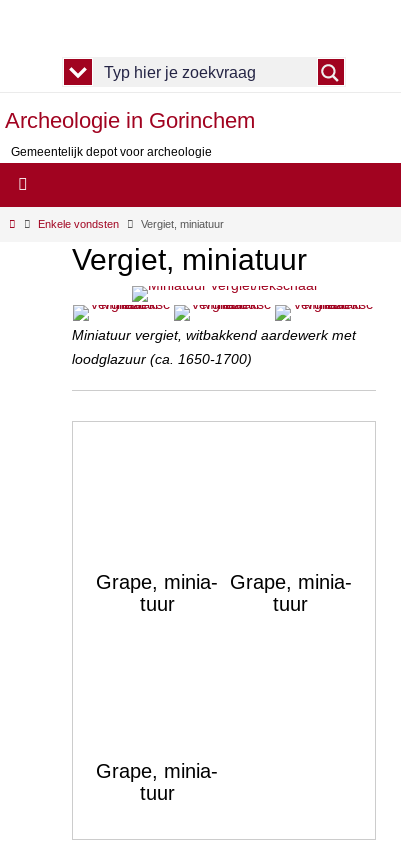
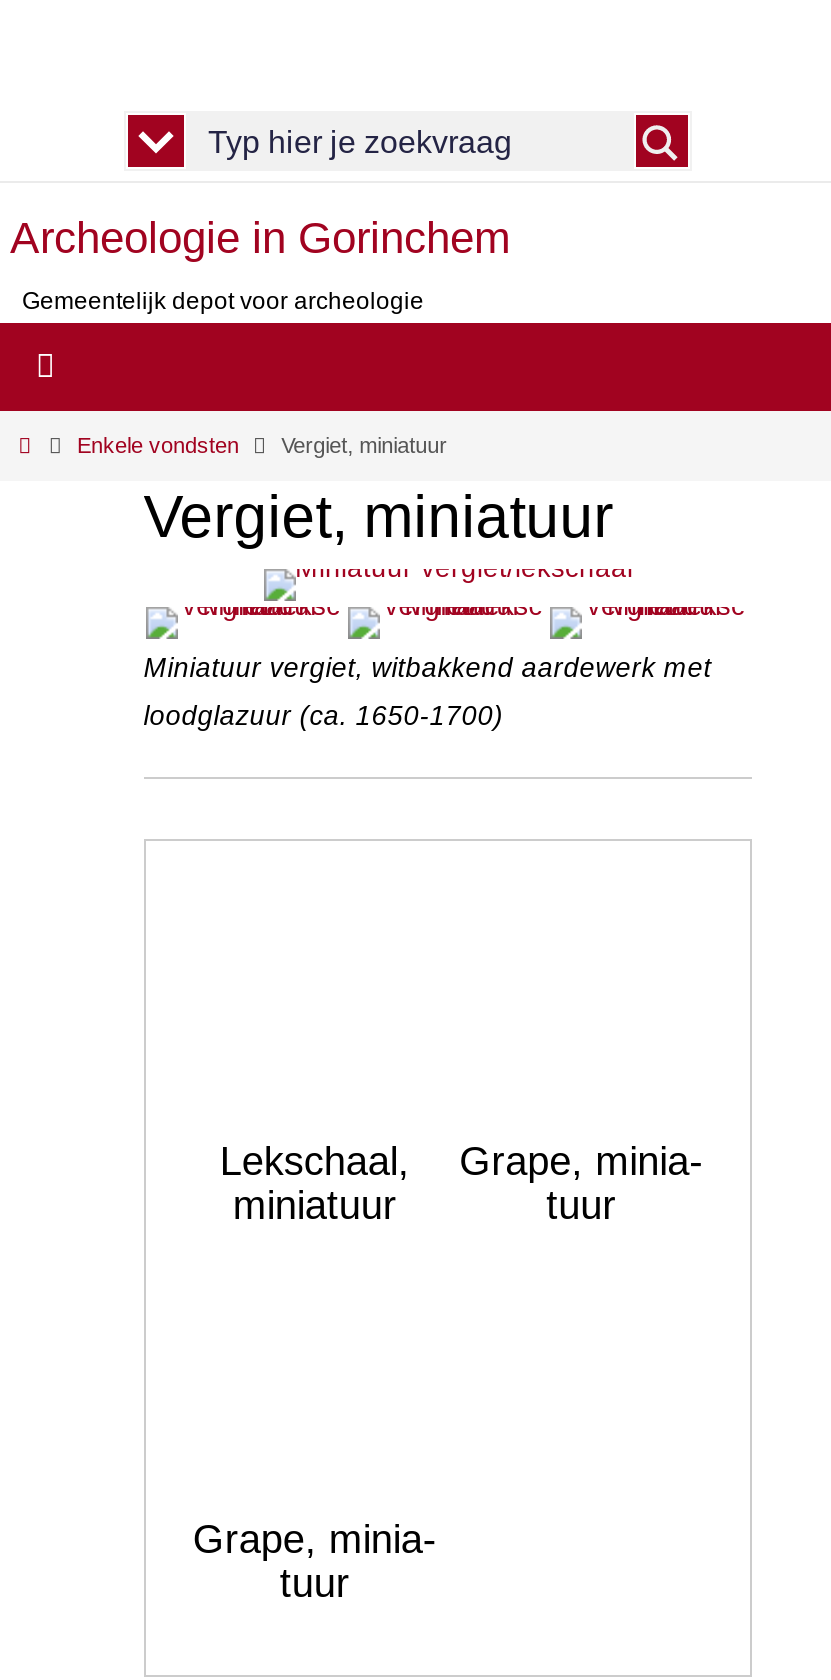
- Grape, minia
- tuur
+ Lekschaal,
+ miniatuur
